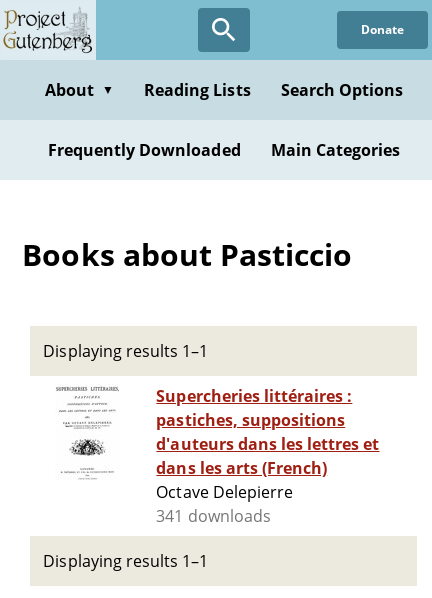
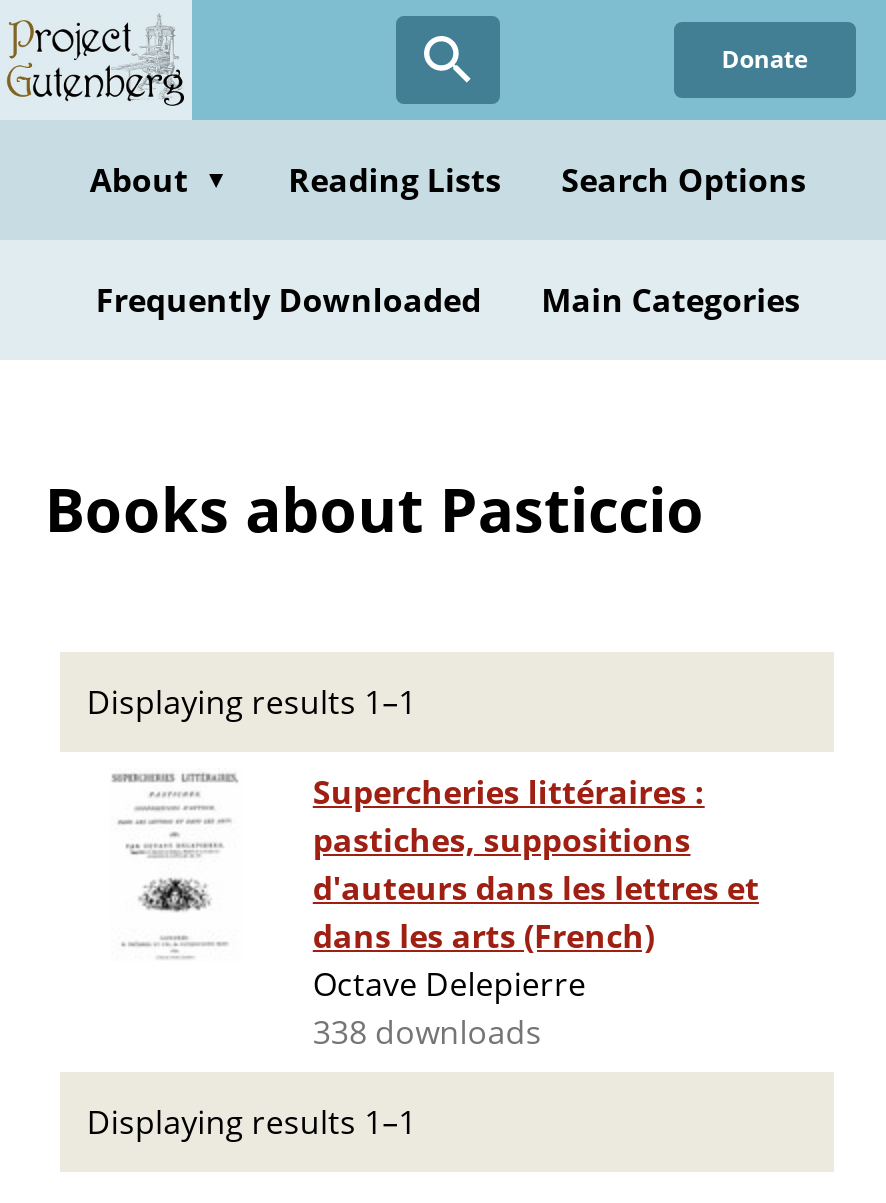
- 341 downloads
+ 338 downloads
